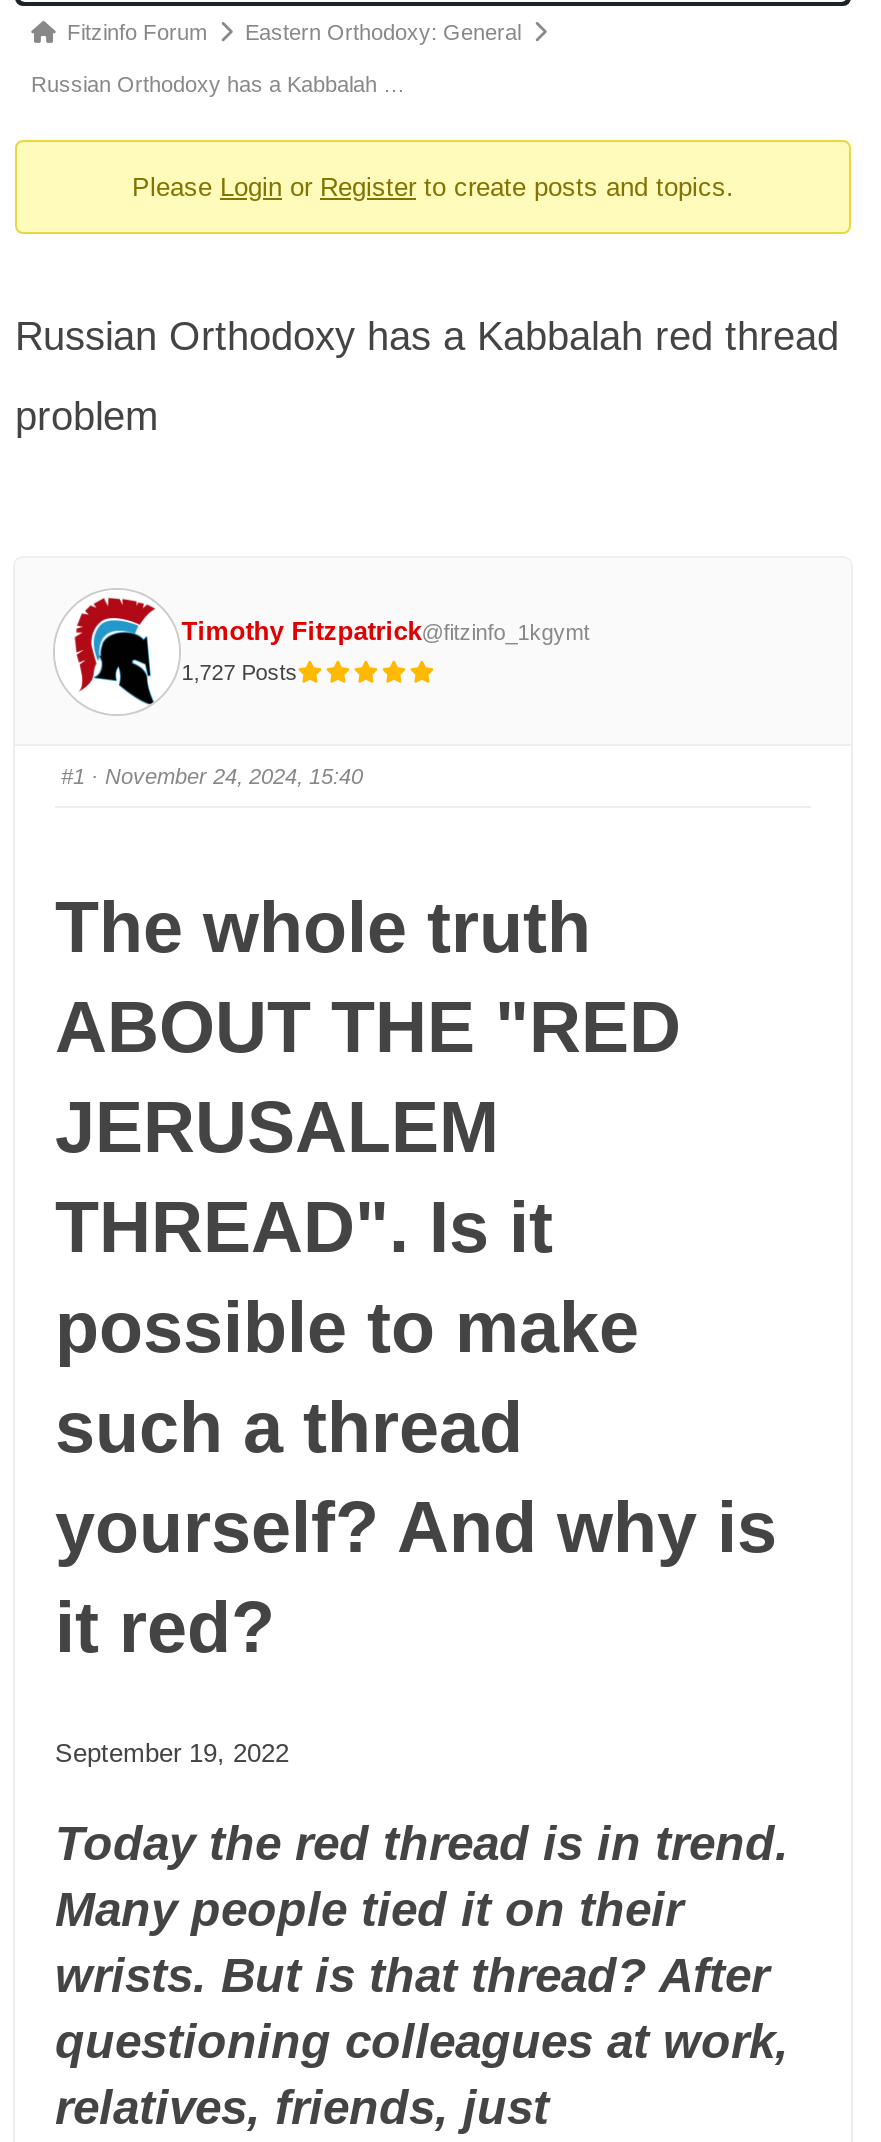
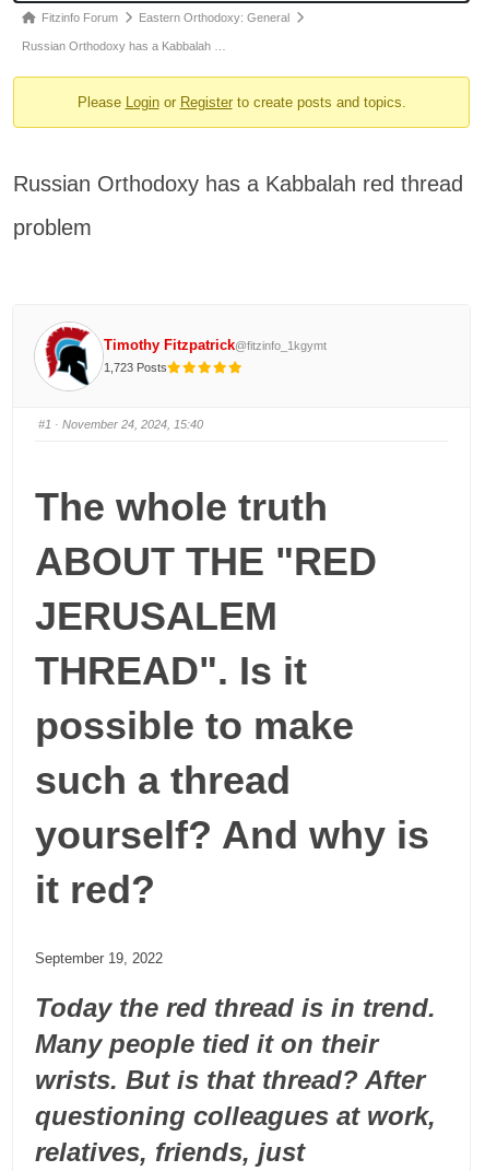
- 1,727 Posts
+ 1,723 Posts
